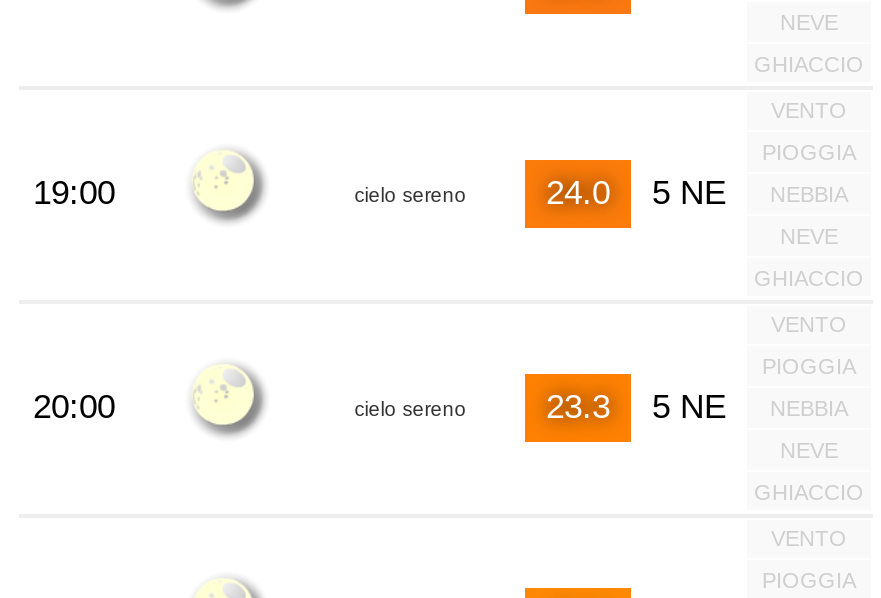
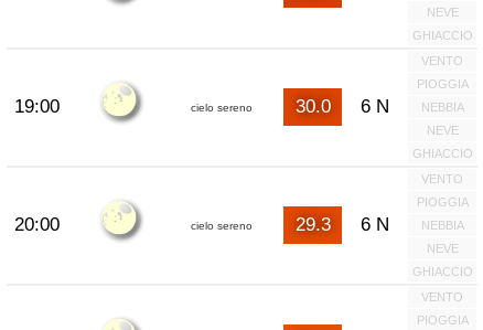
- 24.0
- 5 NE
+ 30.0
+ 6 N

- 23.3
- 5 NE
+ 29.3
+ 6 N
